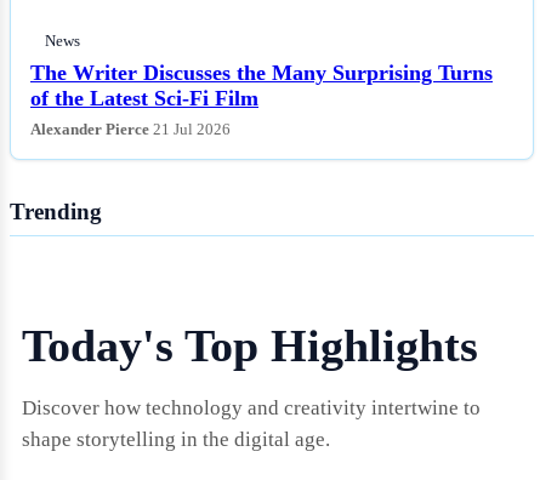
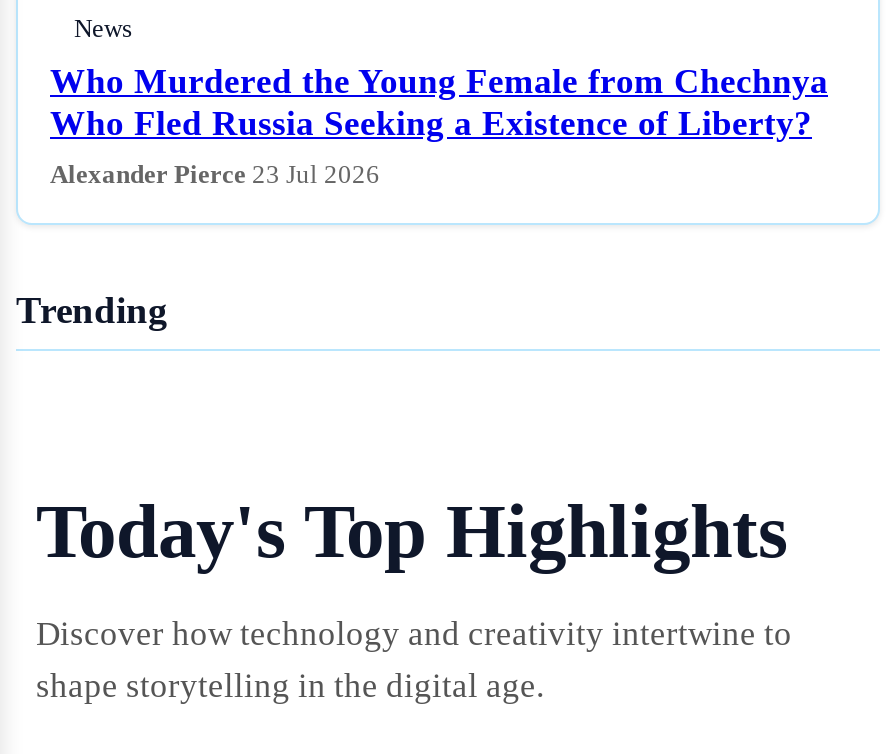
- The Writer Discusses the Many Surprising Turns
- of the Latest Sci-Fi Film
- Alexander Pierce 21 Jul 2026
+ Who Murdered the Young Female from Chechnya
+ Who Fled Russia Seeking a Existence of Liberty?
+ Alexander Pierce 23 Jul 2026
